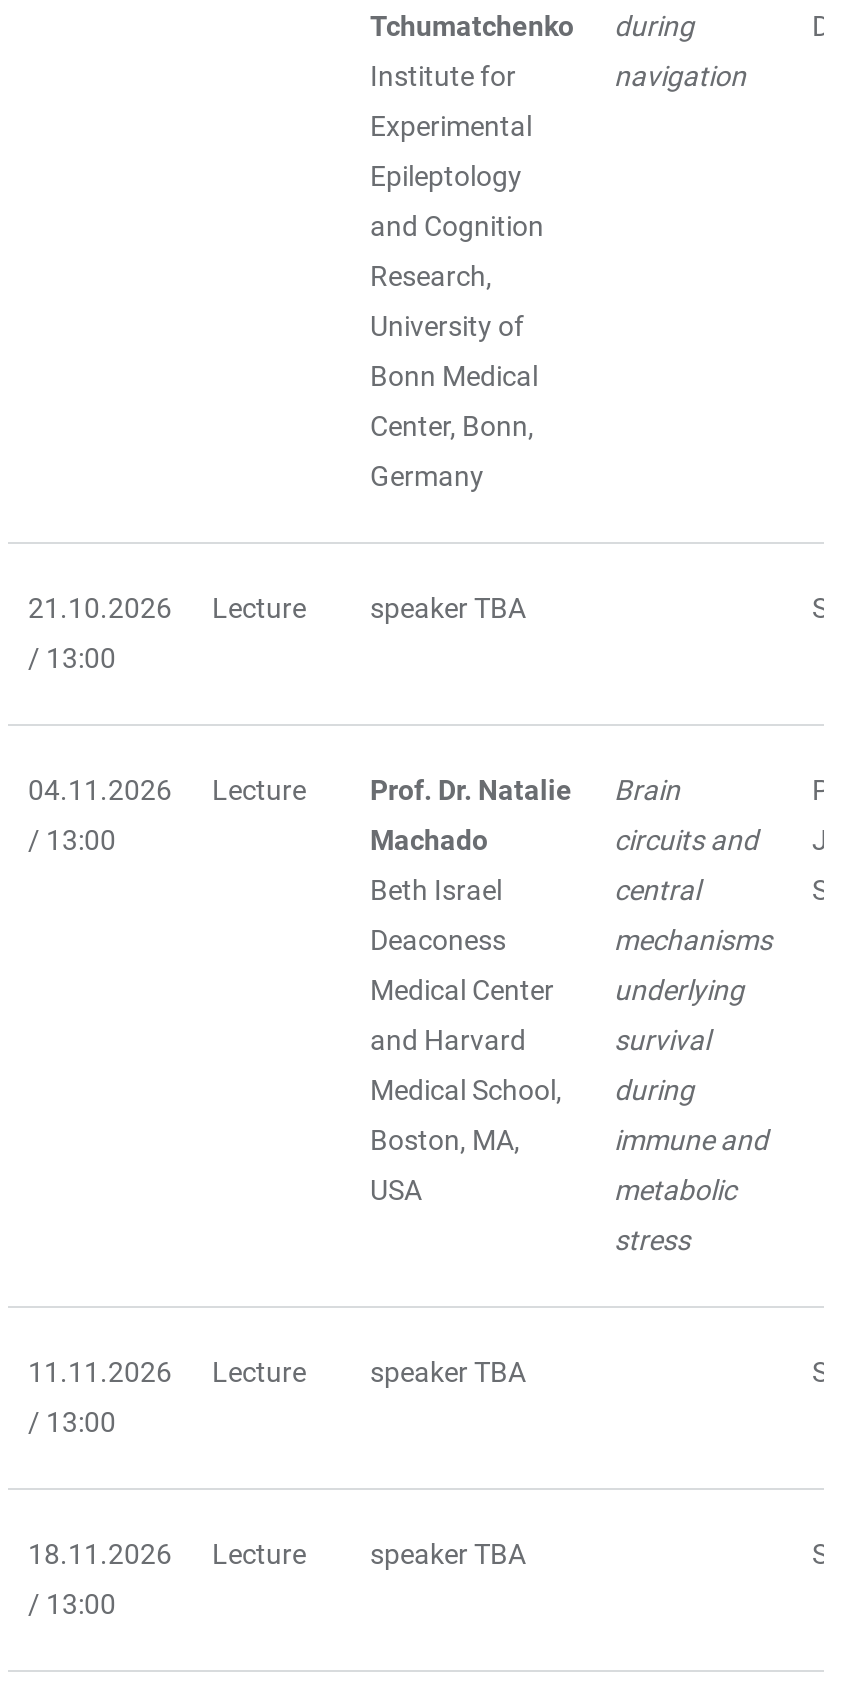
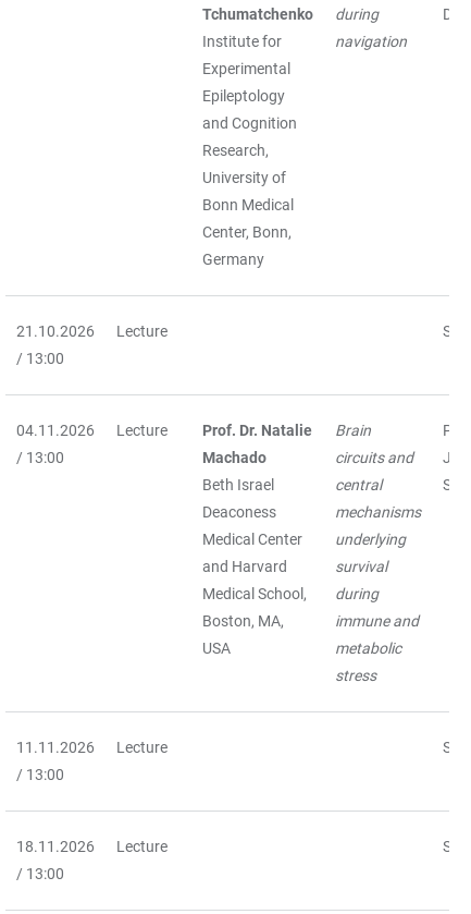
- speaker TBA

- speaker TBA

- speaker TBA
